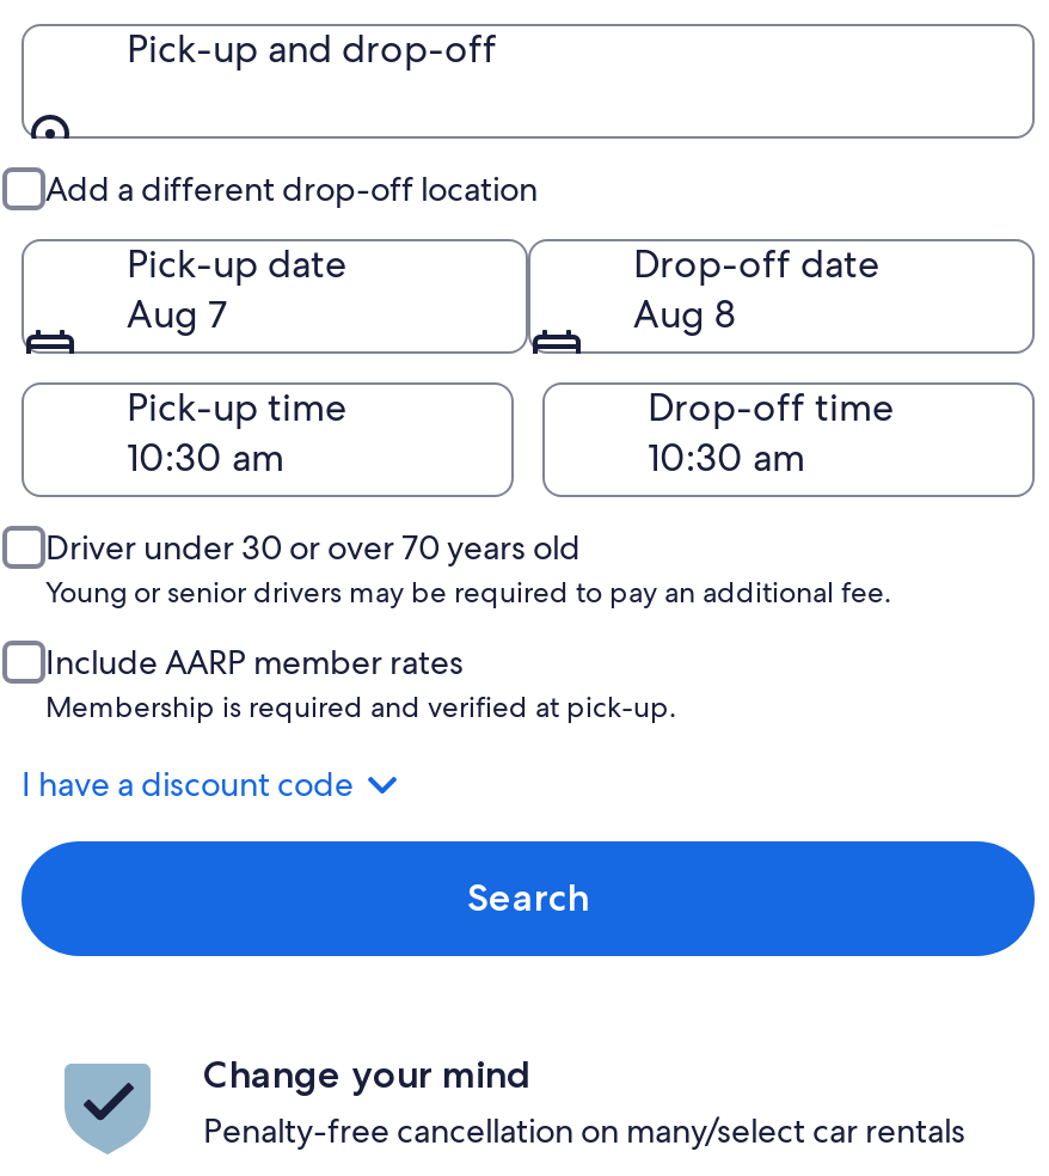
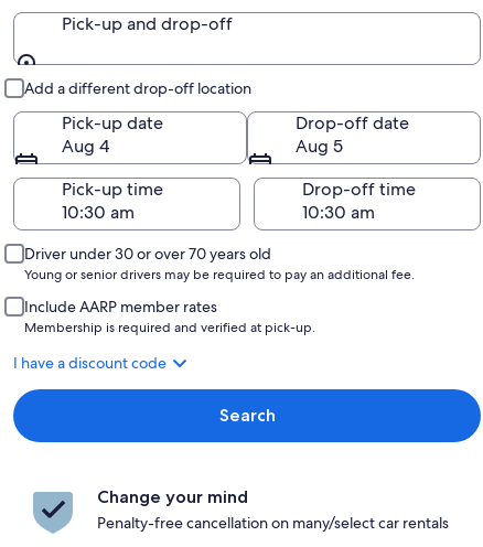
- Aug 7
+ Aug 4

- Aug 8
+ Aug 5
